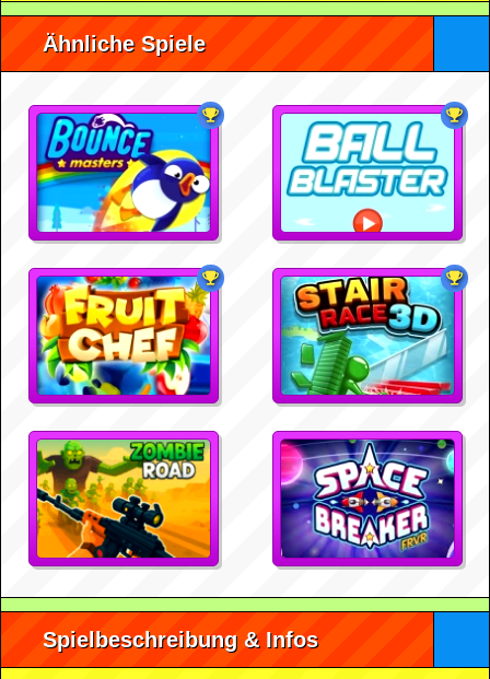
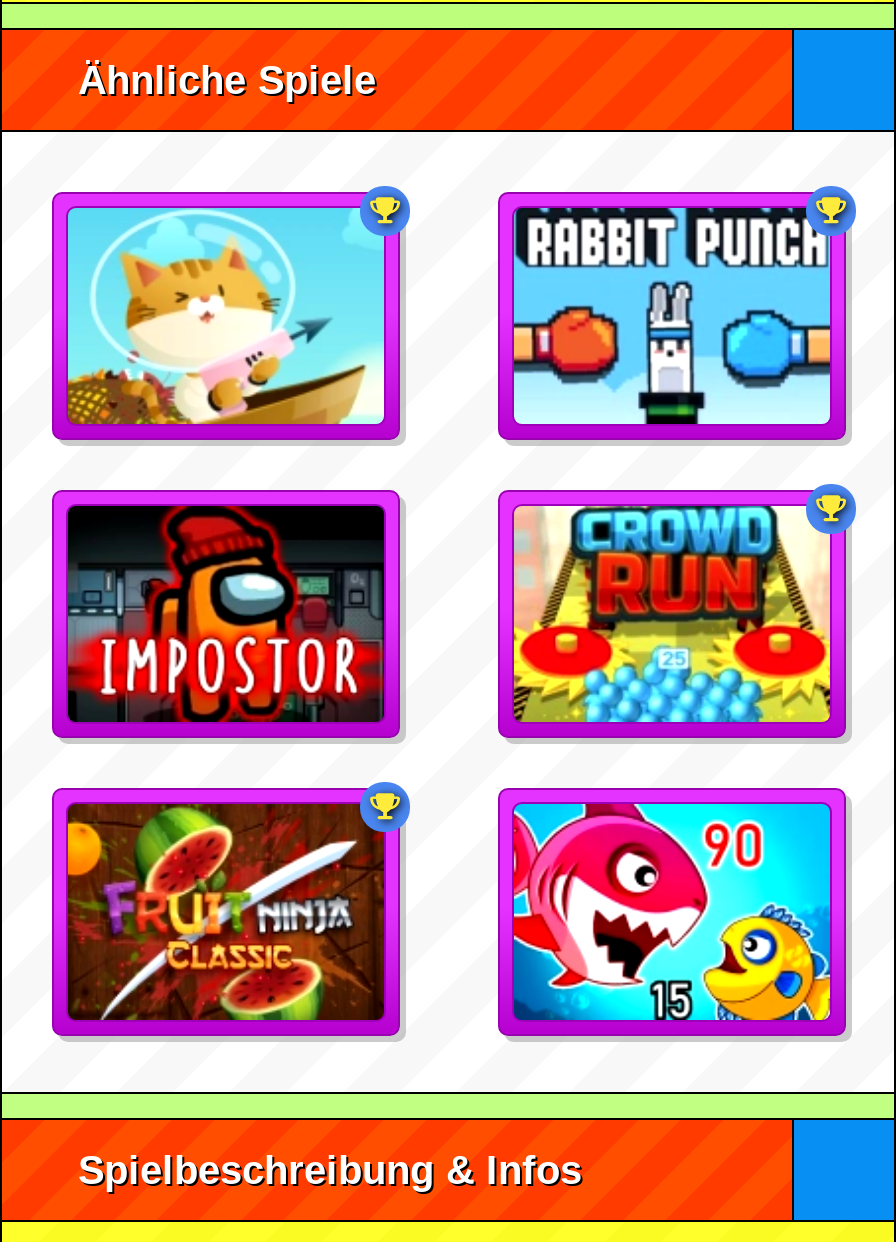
- [image]
+ [image]

- [image]
+ [image]

- [image]
+ [image]

- [image]
+ [image]

- [image]
+ [image]

- [image]
+ [image]
